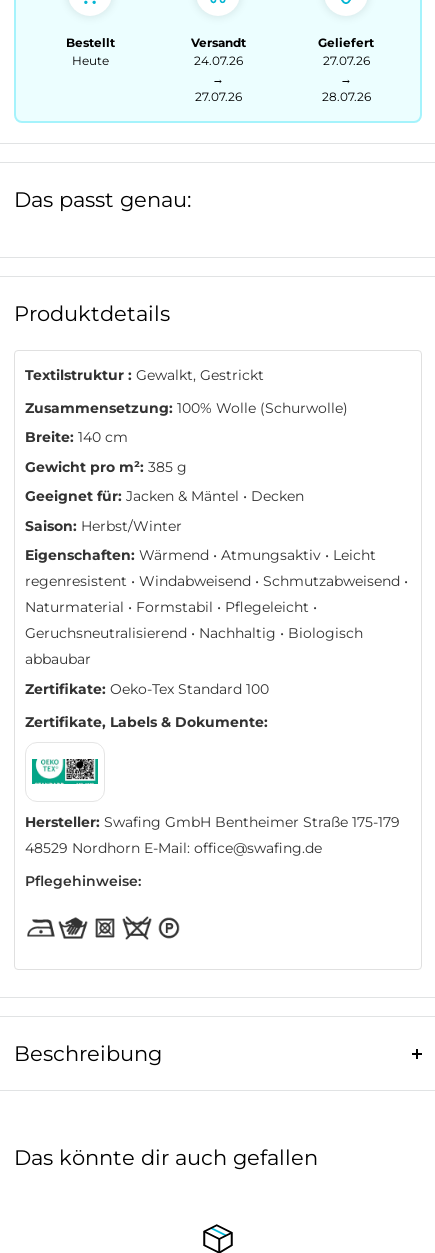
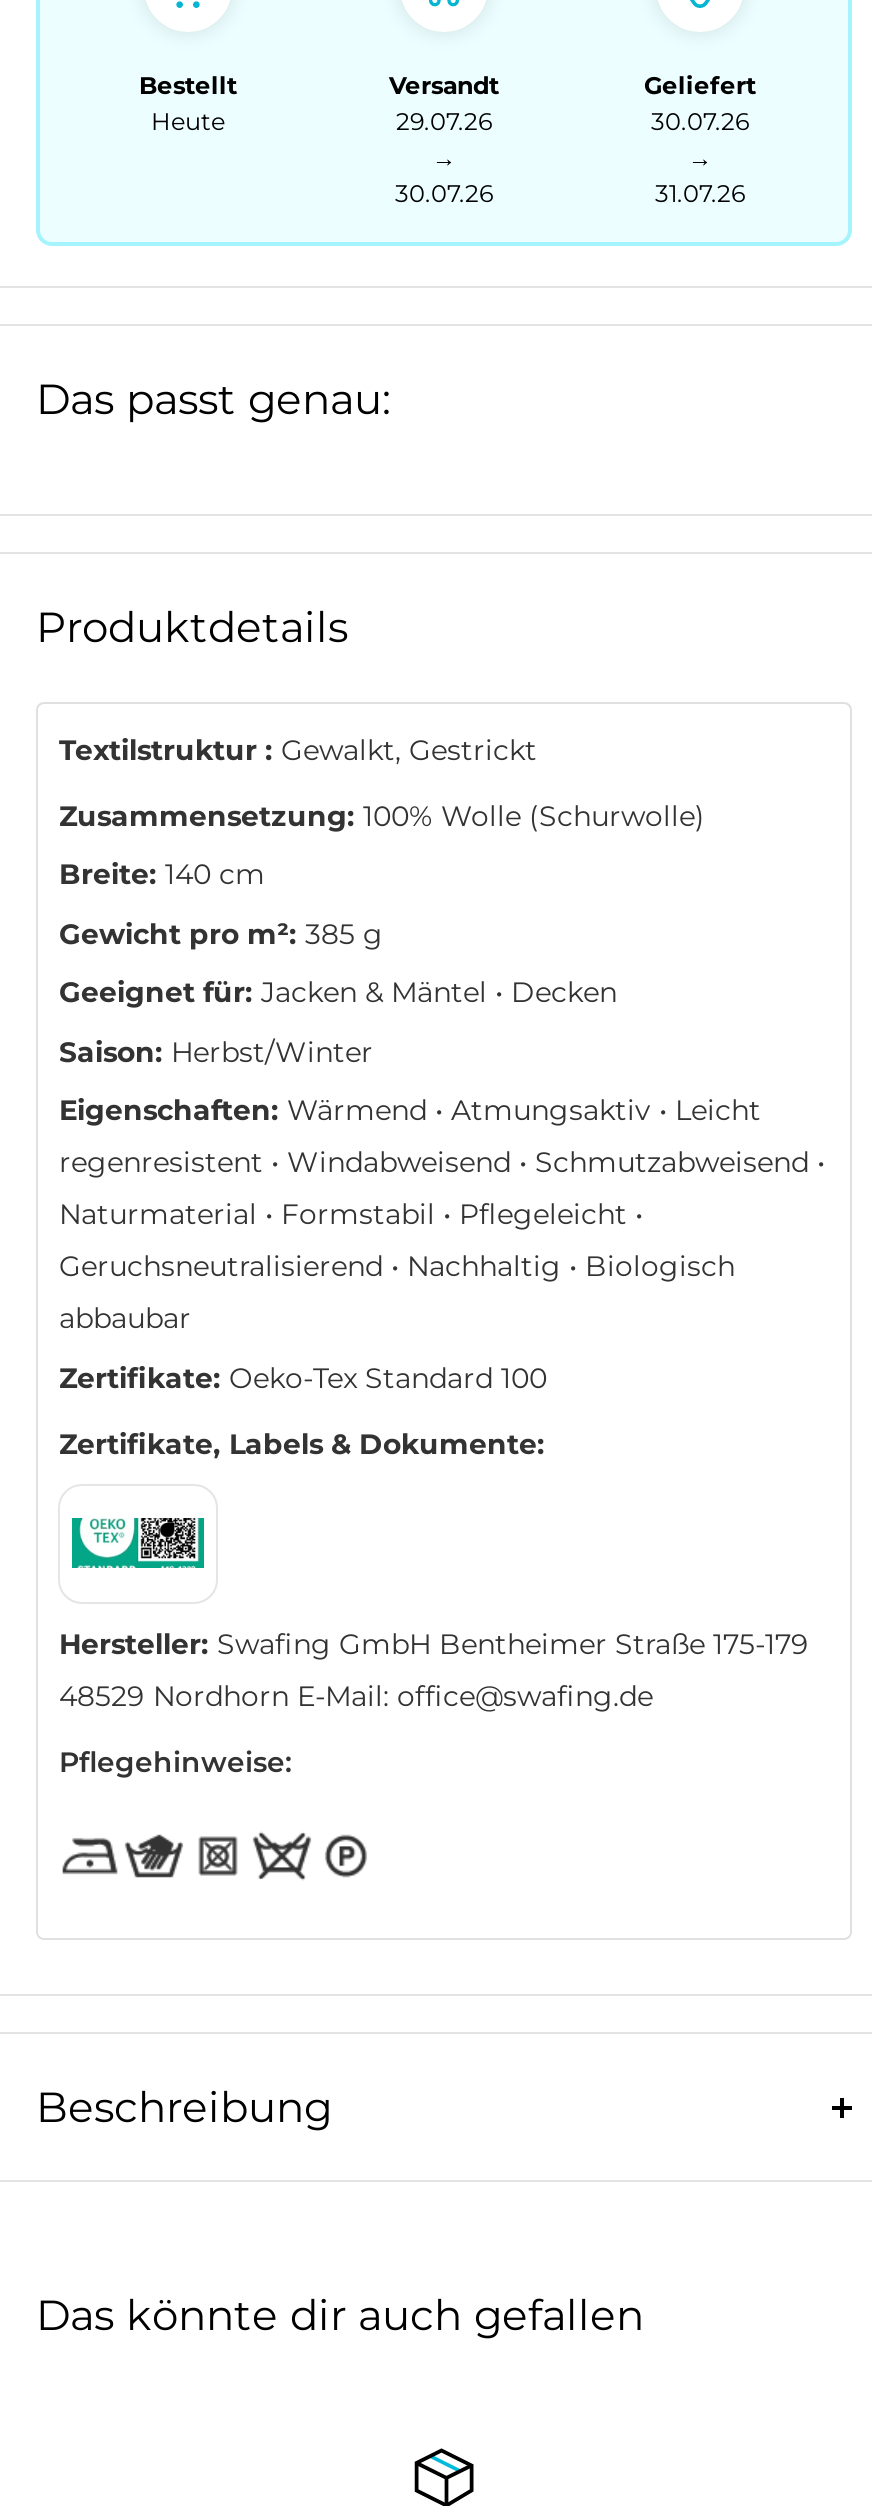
- 24.07.26
+ 29.07.26

- 27.07.26
+ 30.07.26

- 27.07.26
+ 30.07.26

- 28.07.26
+ 31.07.26
